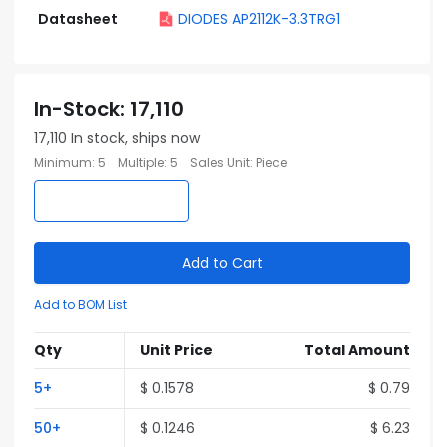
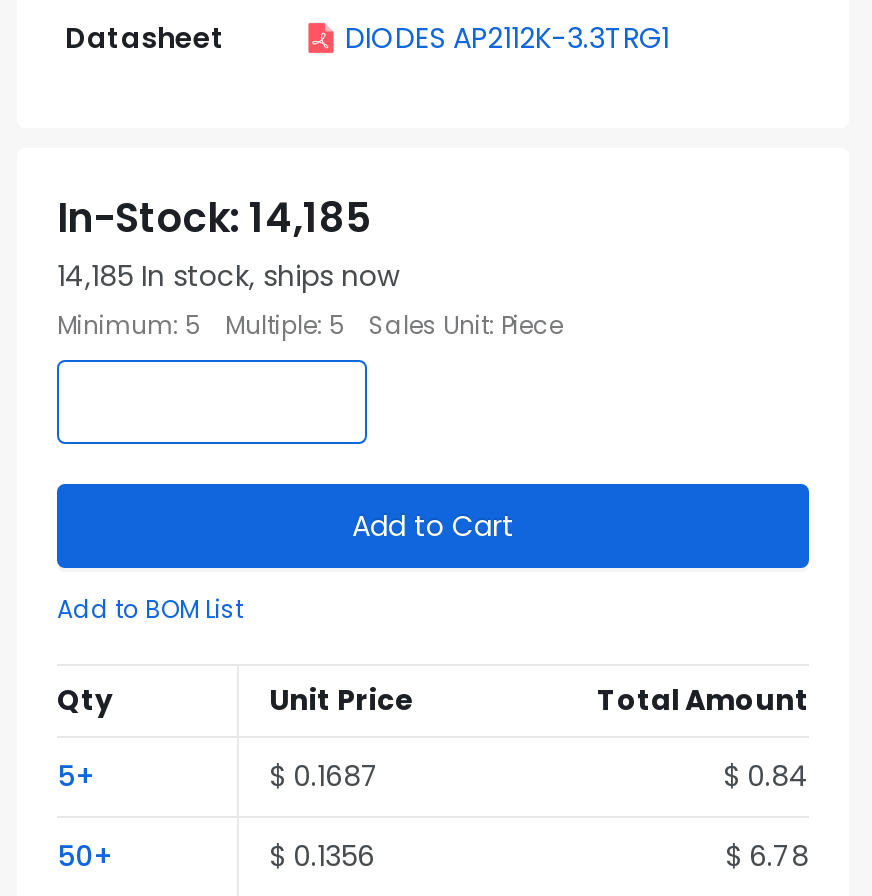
- In-Stock: 17,110
+ In-Stock: 14,185

- 17,110 In stock, ships now
+ 14,185 In stock, ships now

- $ 0.1578
+ $ 0.1687

- $ 0.79
+ $ 0.84

- $ 0.1246
+ $ 0.1356

- $ 6.23
+ $ 6.78
